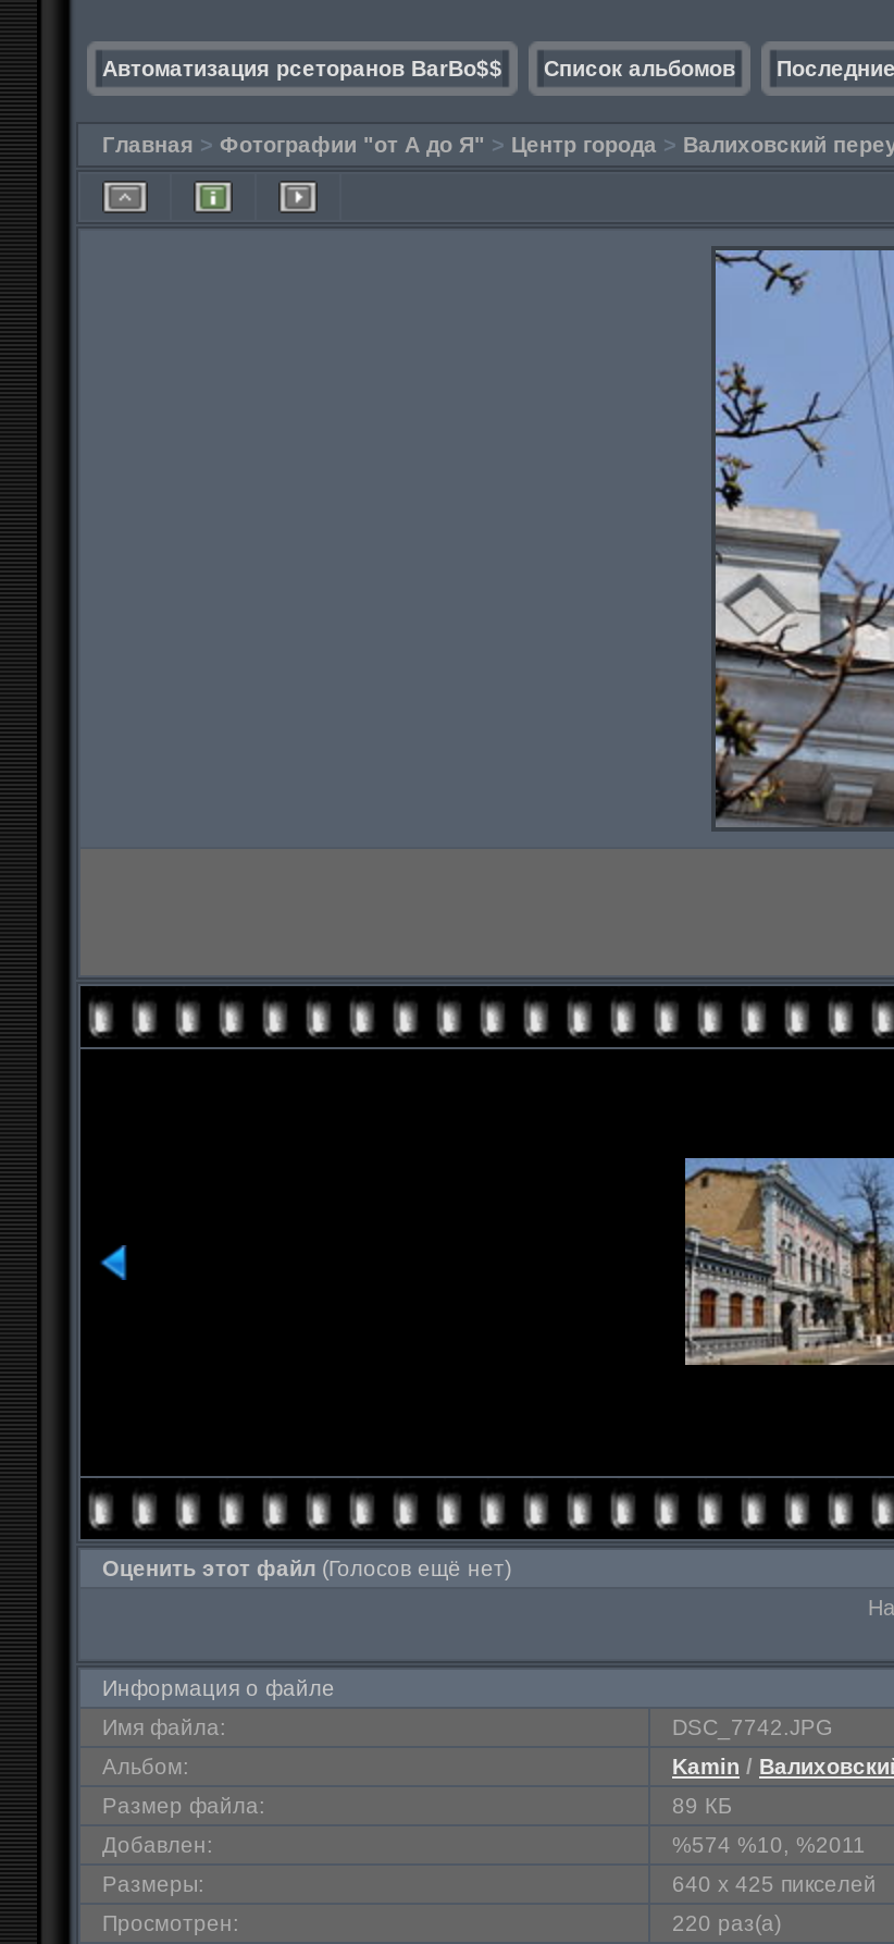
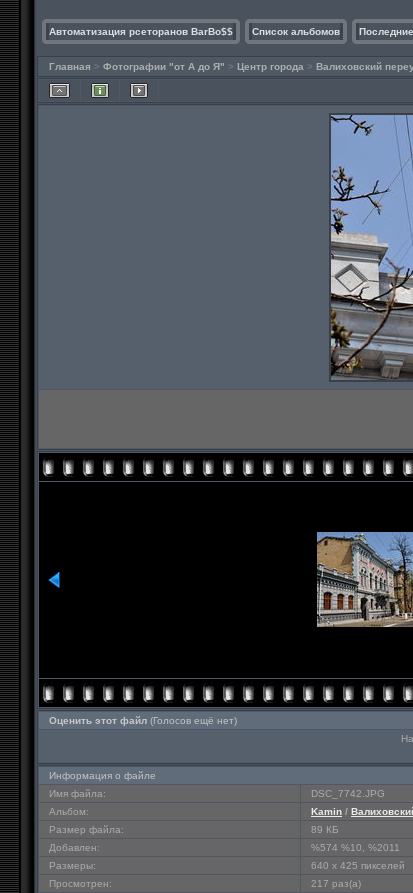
- 220 раз(а)
+ 217 раз(а)
